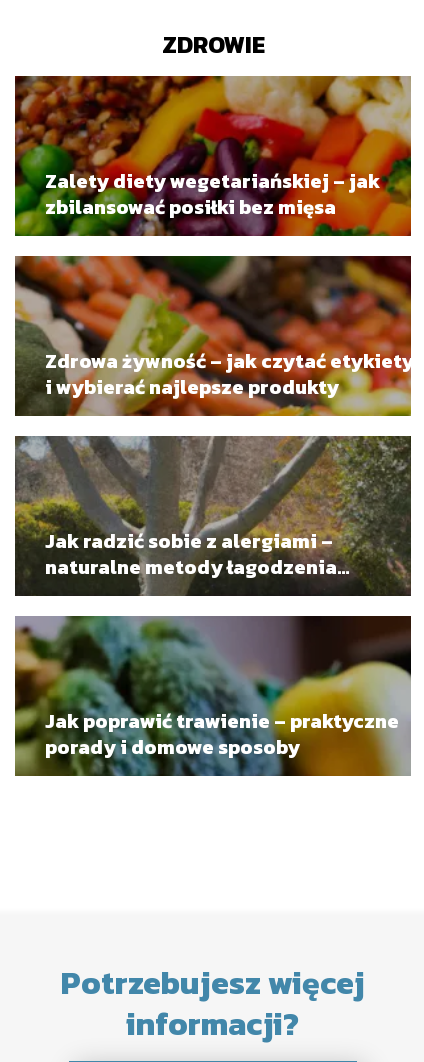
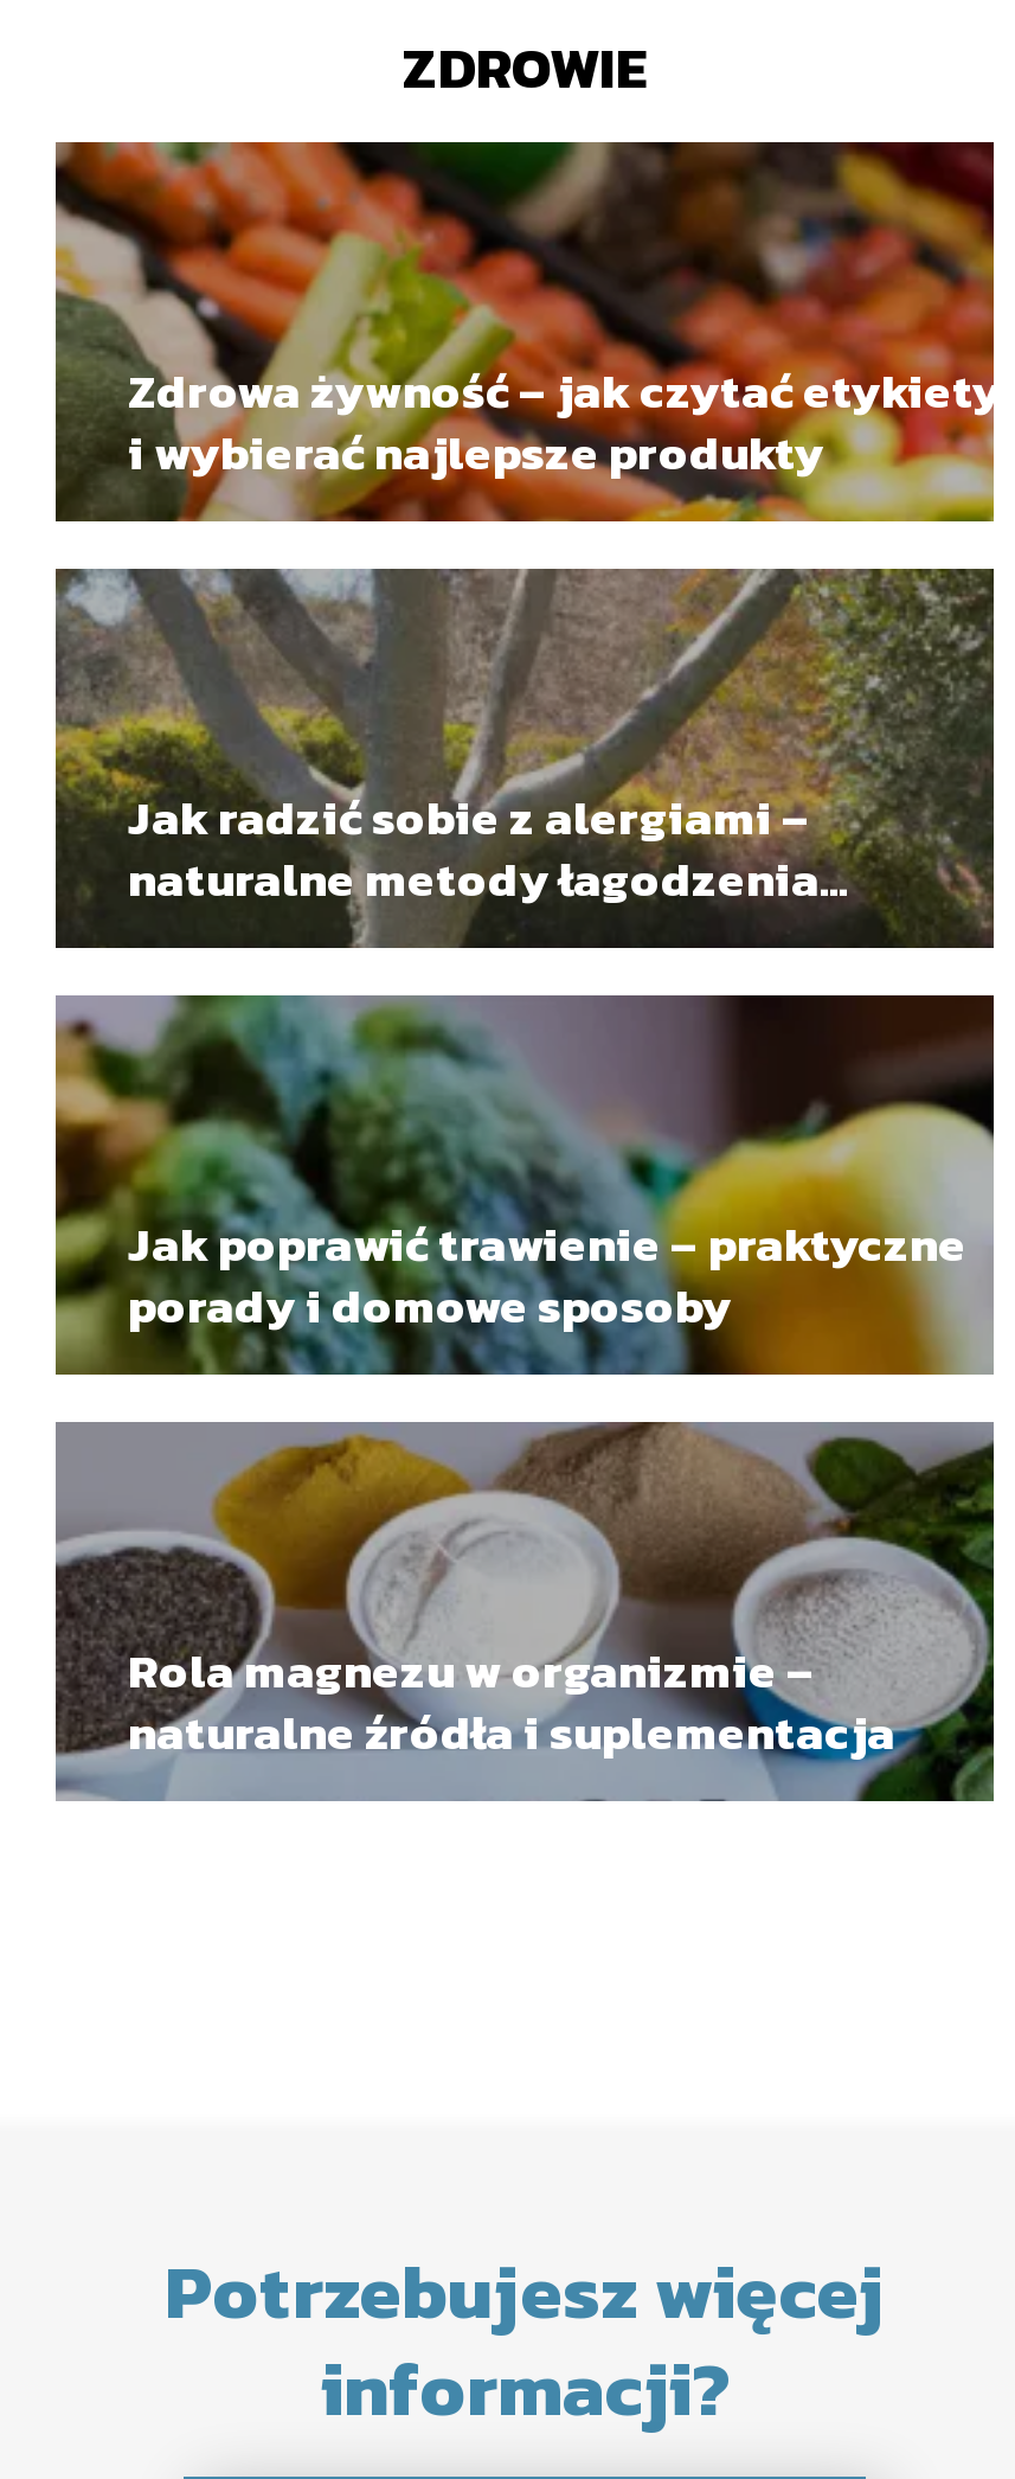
- [image]
- Zalety diety wegetariańskiej – jak
- zbilansować posiłki bez mięsa

moved up: [image] | Zdrowa żywność – jak czytać etykiety | i wybierać najlepsze produkty | Jak radzić sobie z alergiami – | naturalne metody łagodzenia | Jak poprawić trawienie – praktyczne | porady i domowe sposoby

+ [image]
+ Rola magnezu w organizmie –
+ naturalne źródła i suplementacja
